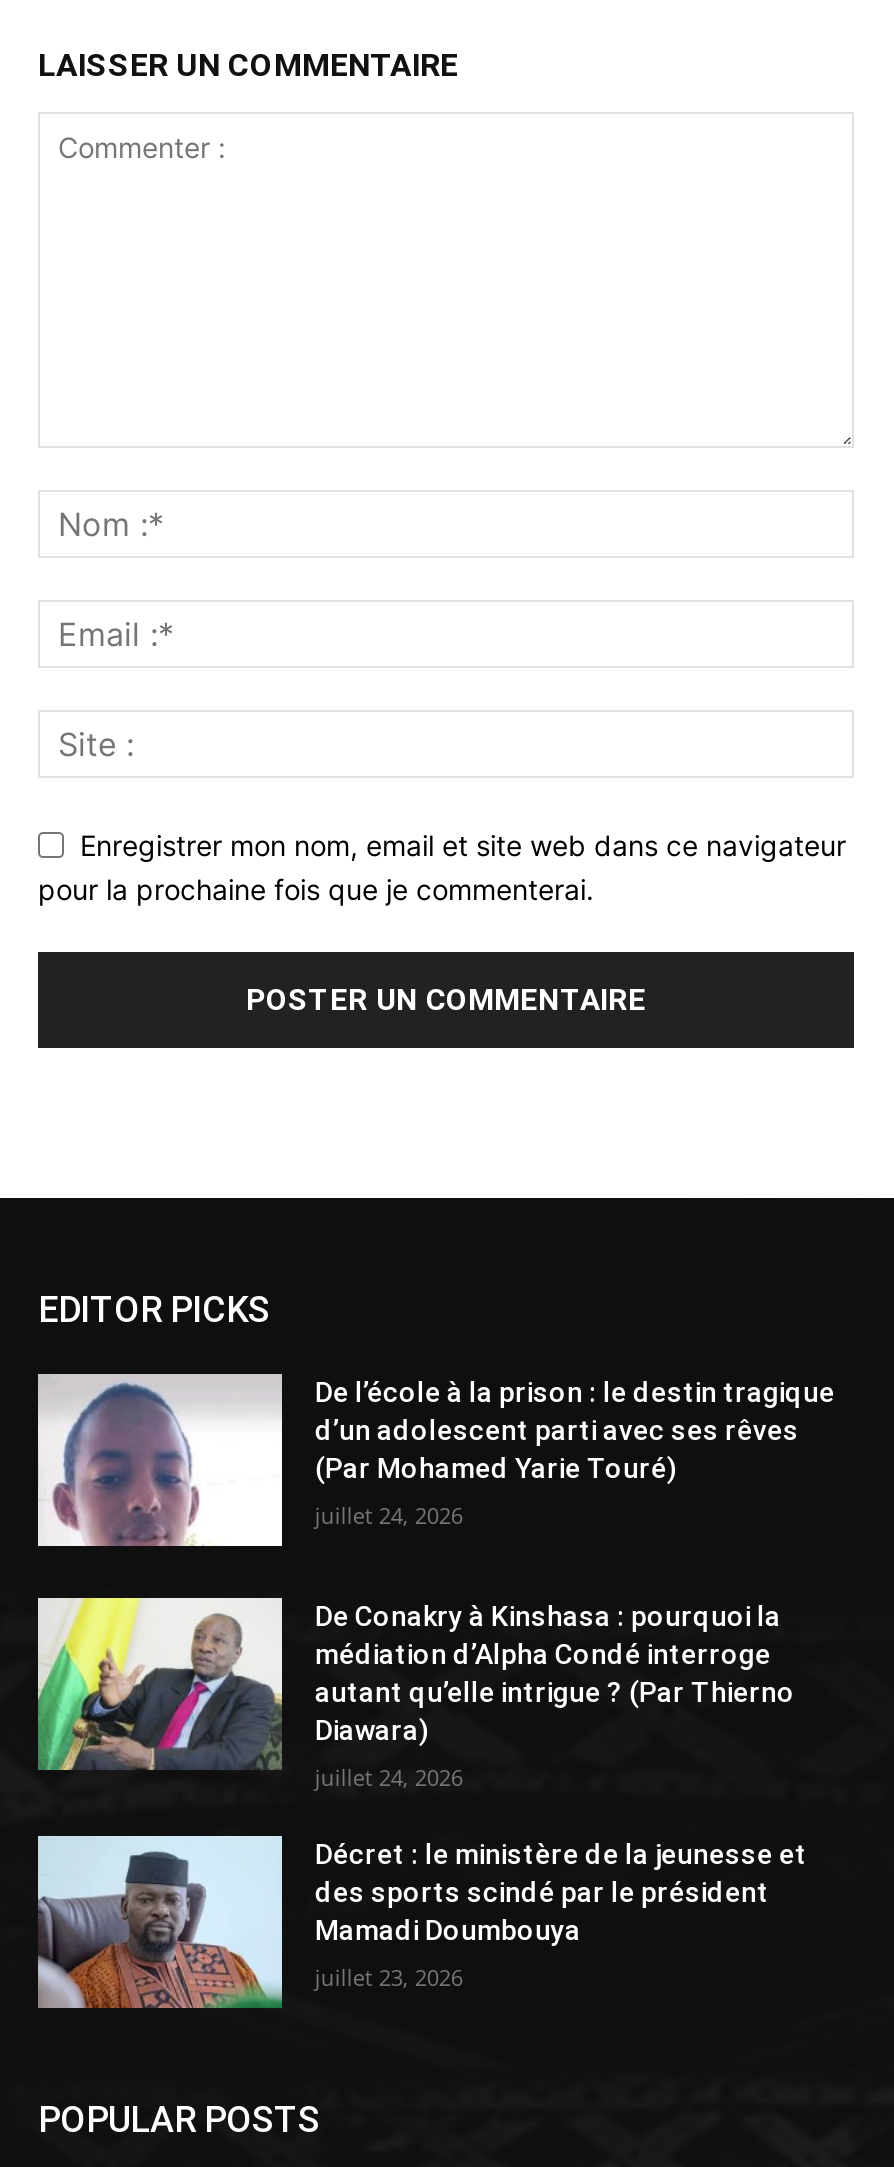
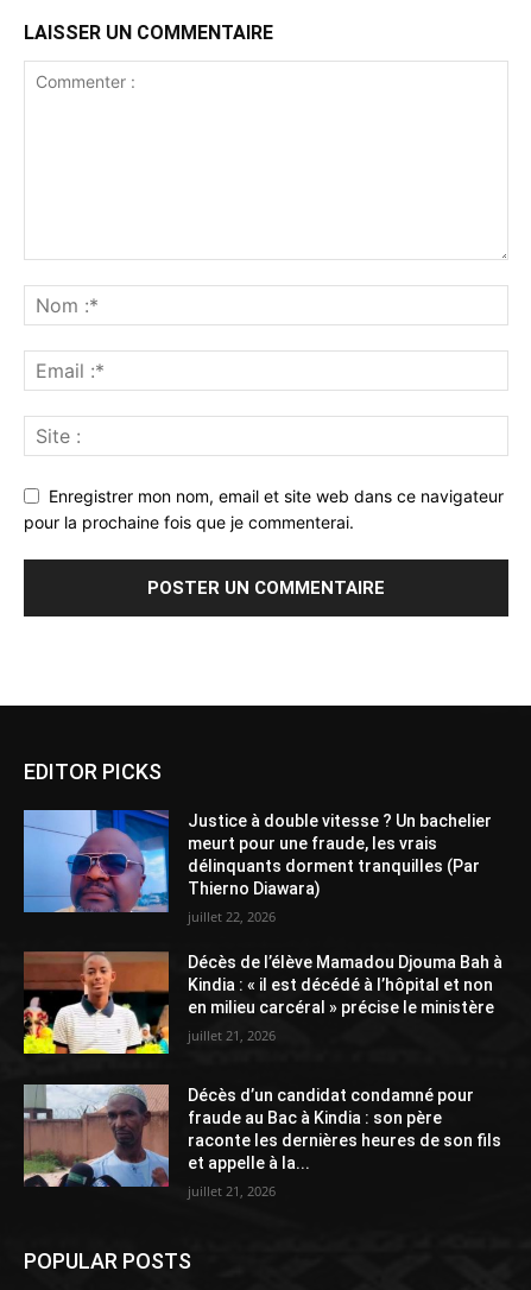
- [image]
- De l’école à la prison : le destin tragique
- d’un adolescent parti avec ses rêves
- (Par Mohamed Yarie Touré)
+ [image]
+ Justice à double vitesse ? Un bachelier
+ meurt pour une fraude, les vrais
+ délinquants dorment tranquilles (Par
+ Thierno Diawara)

- juillet 24, 2026
+ juillet 22, 2026

- [image]
- De Conakry à Kinshasa : pourquoi la
- médiation d’Alpha Condé interroge
- autant qu’elle intrigue ? (Par Thierno
- Diawara)
+ [image]
+ Décès de l’élève Mamadou Djouma Bah à
+ Kindia : « il est décédé à l’hôpital et non
+ en milieu carcéral » précise le ministère

- juillet 24, 2026
+ juillet 21, 2026

- [image]
- Décret : le ministère de la jeunesse et
- des sports scindé par le président
- Mamadi Doumbouya
+ [image]
+ Décès d’un candidat condamné pour
+ fraude au Bac à Kindia : son père
+ raconte les dernières heures de son fils
+ et appelle à la...

- juillet 23, 2026
+ juillet 21, 2026
